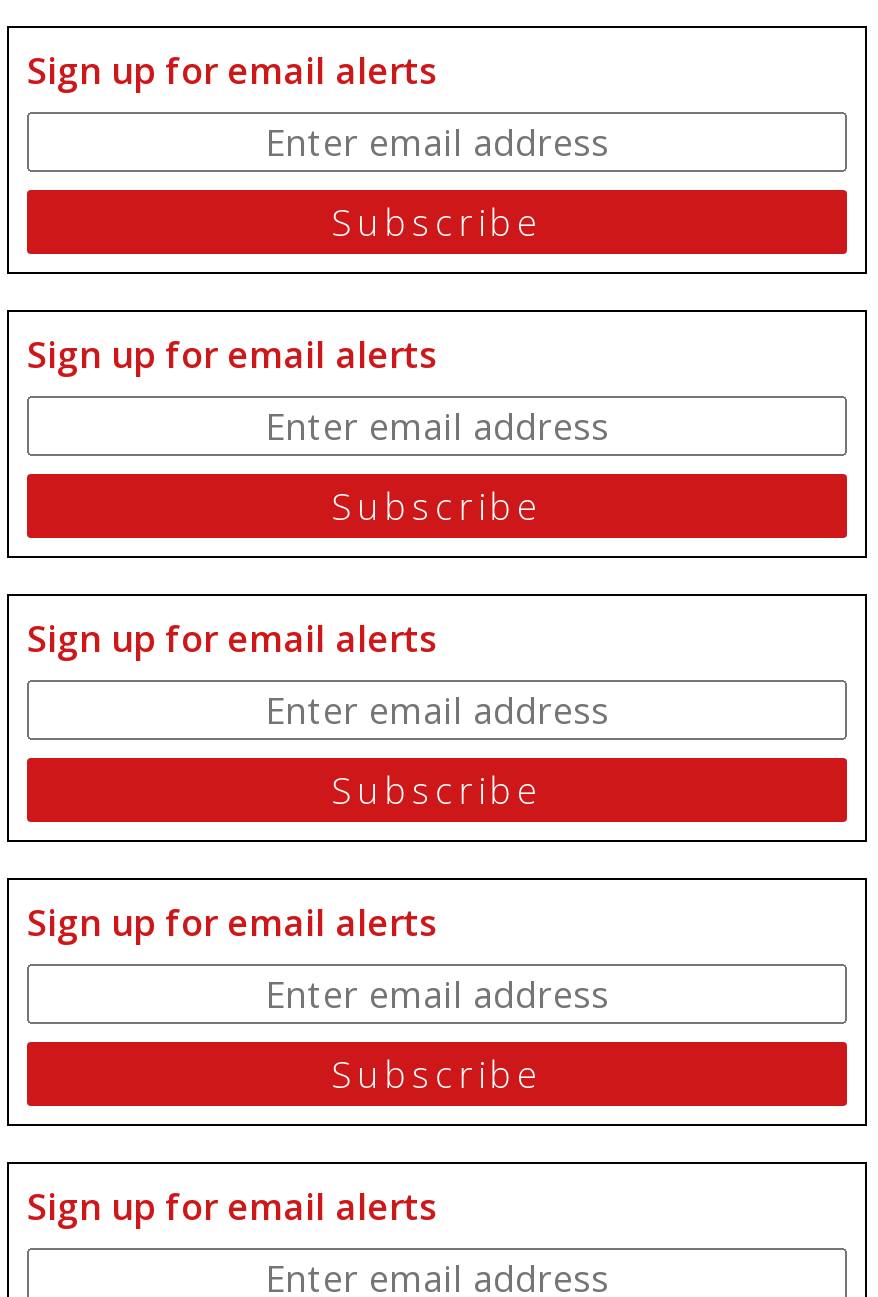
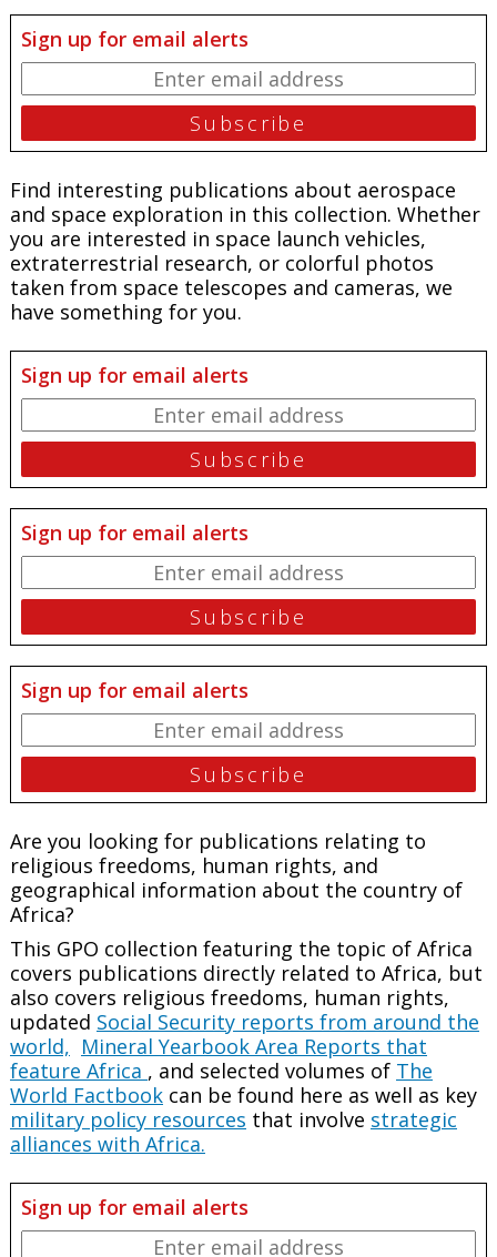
+ Find interesting publications about aerospace
+ and space exploration in this collection. Whether
+ you are interested in space launch vehicles,
+ extraterrestrial research, or colorful photos
+ taken from space telescopes and cameras, we
+ have something for you.

+ Are you looking for publications relating to
+ religious freedoms, human rights, and
+ geographical information about the country of
+ Africa?
+ This GPO collection featuring the topic of Africa
+ covers publications directly related to Africa, but
+ also covers religious freedoms, human rights,
+ updated Social Security reports from around the
+ world, Mineral Yearbook Area Reports that
+ feature Africa, and selected volumes ofThe
+ World Factbook can be found here as well as key
+ military policy resources that involve strategic
+ alliances with Africa.
